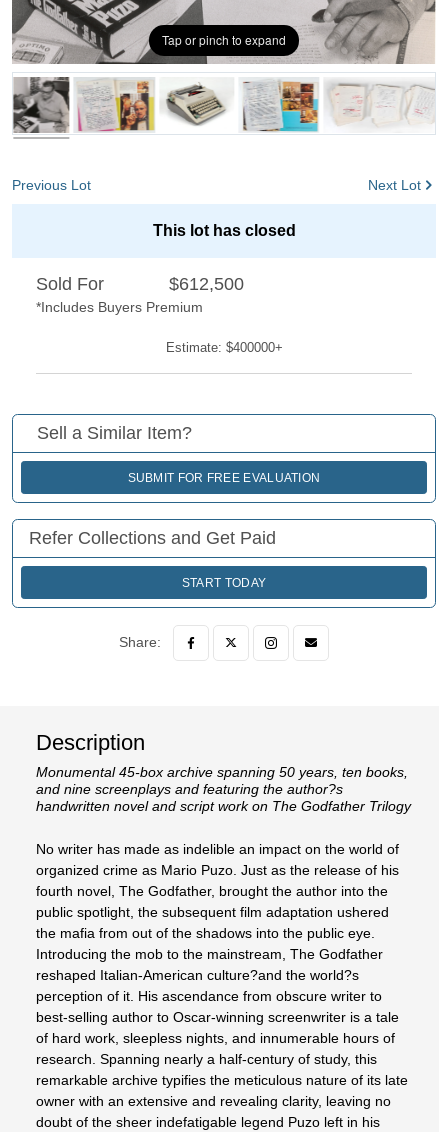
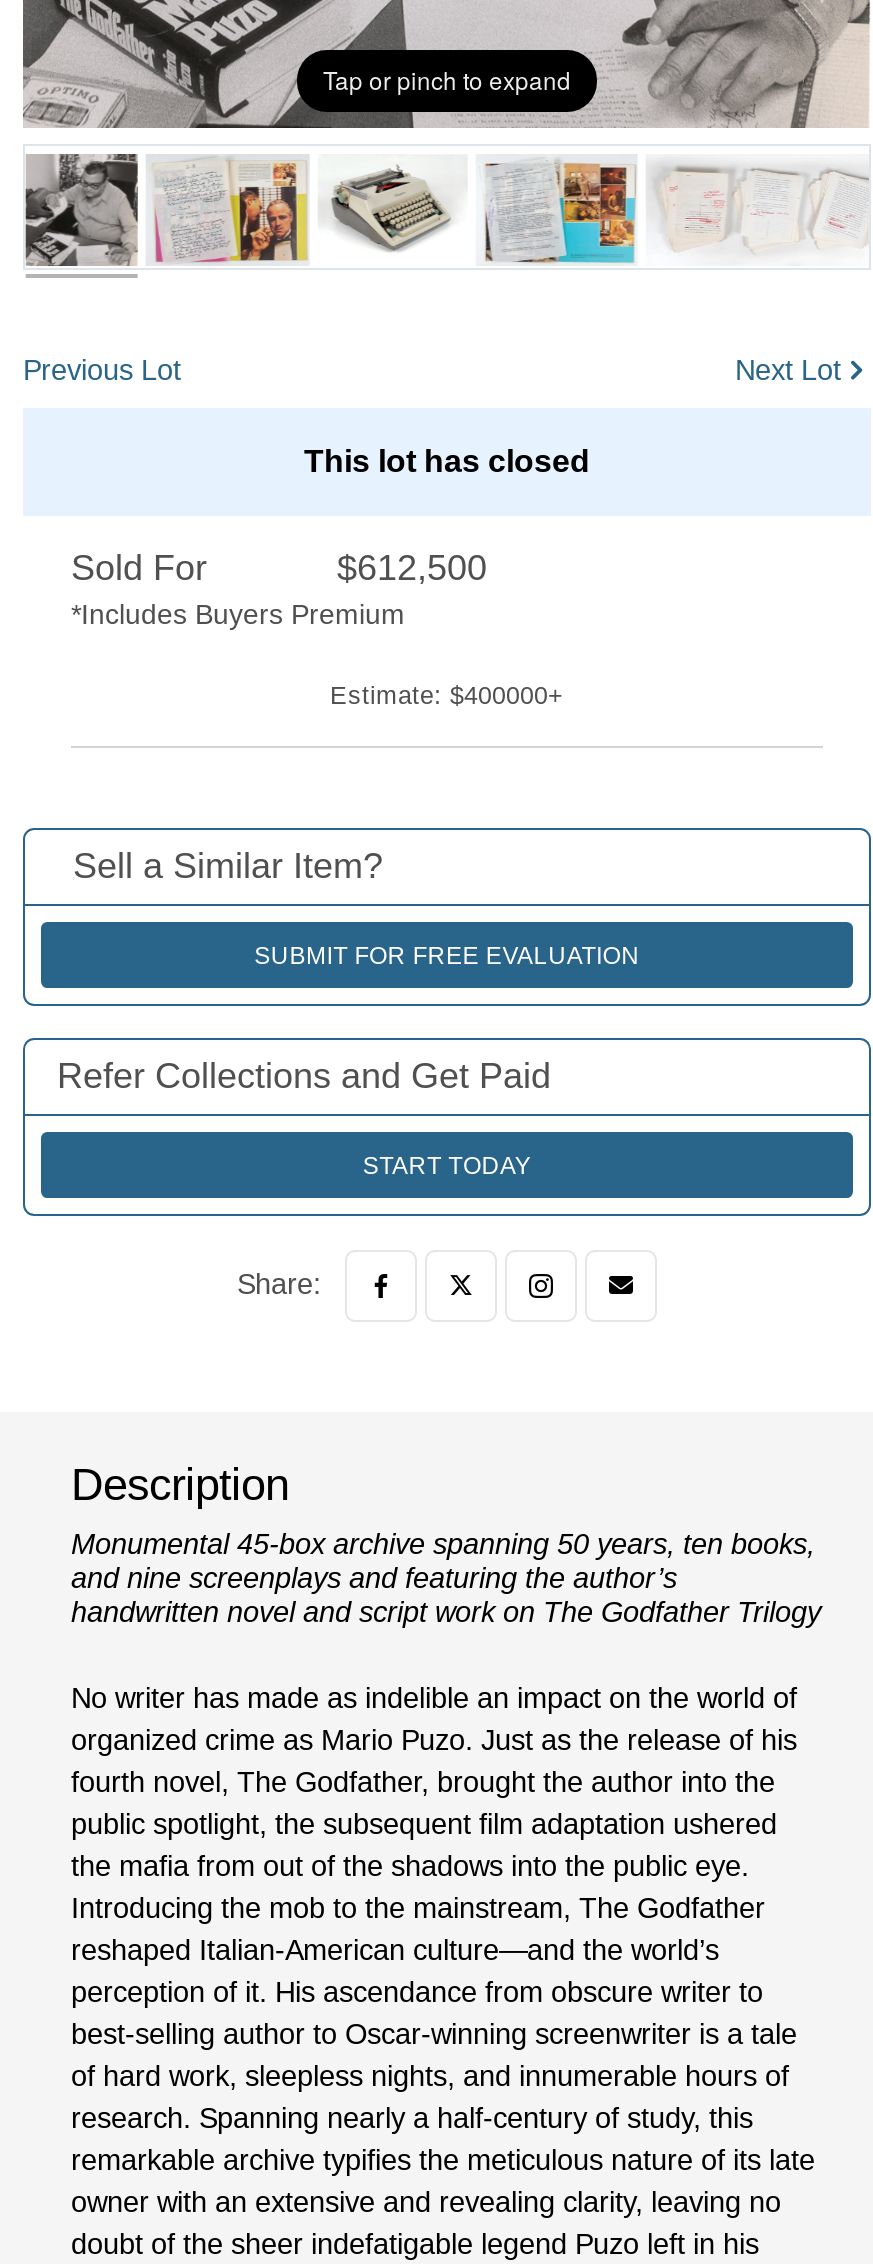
- and nine screenplays and featuring the author?s
+ and nine screenplays and featuring the author’s

- reshaped Italian-American culture?and the world?s
+ reshaped Italian-American culture—and the world’s
